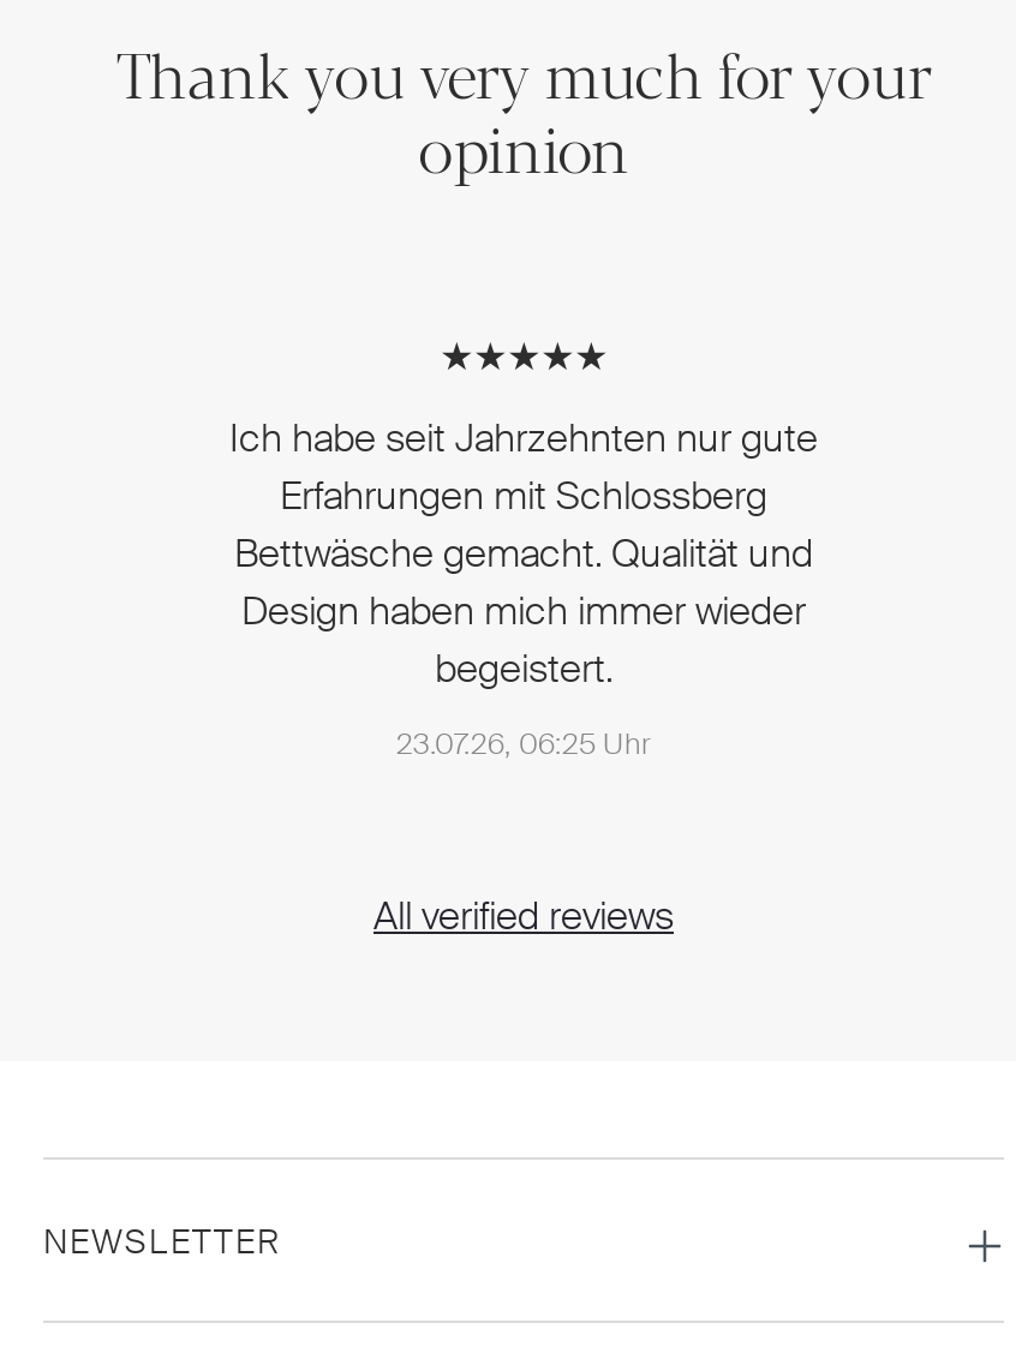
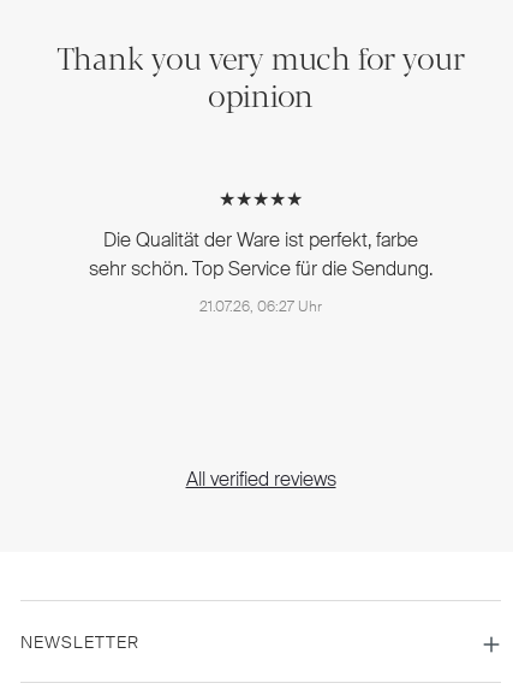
- Ich habe seit Jahrzehnten nur gute
- Erfahrungen mit Schlossberg
- Bettwäsche gemacht. Qualität und
- Design haben mich immer wieder
- begeistert.
+ Die Qualität der Ware ist perfekt, farbe
+ sehr schön. Top Service für die Sendung.

- 23.07.26, 06:25 Uhr
+ 21.07.26, 06:27 Uhr
